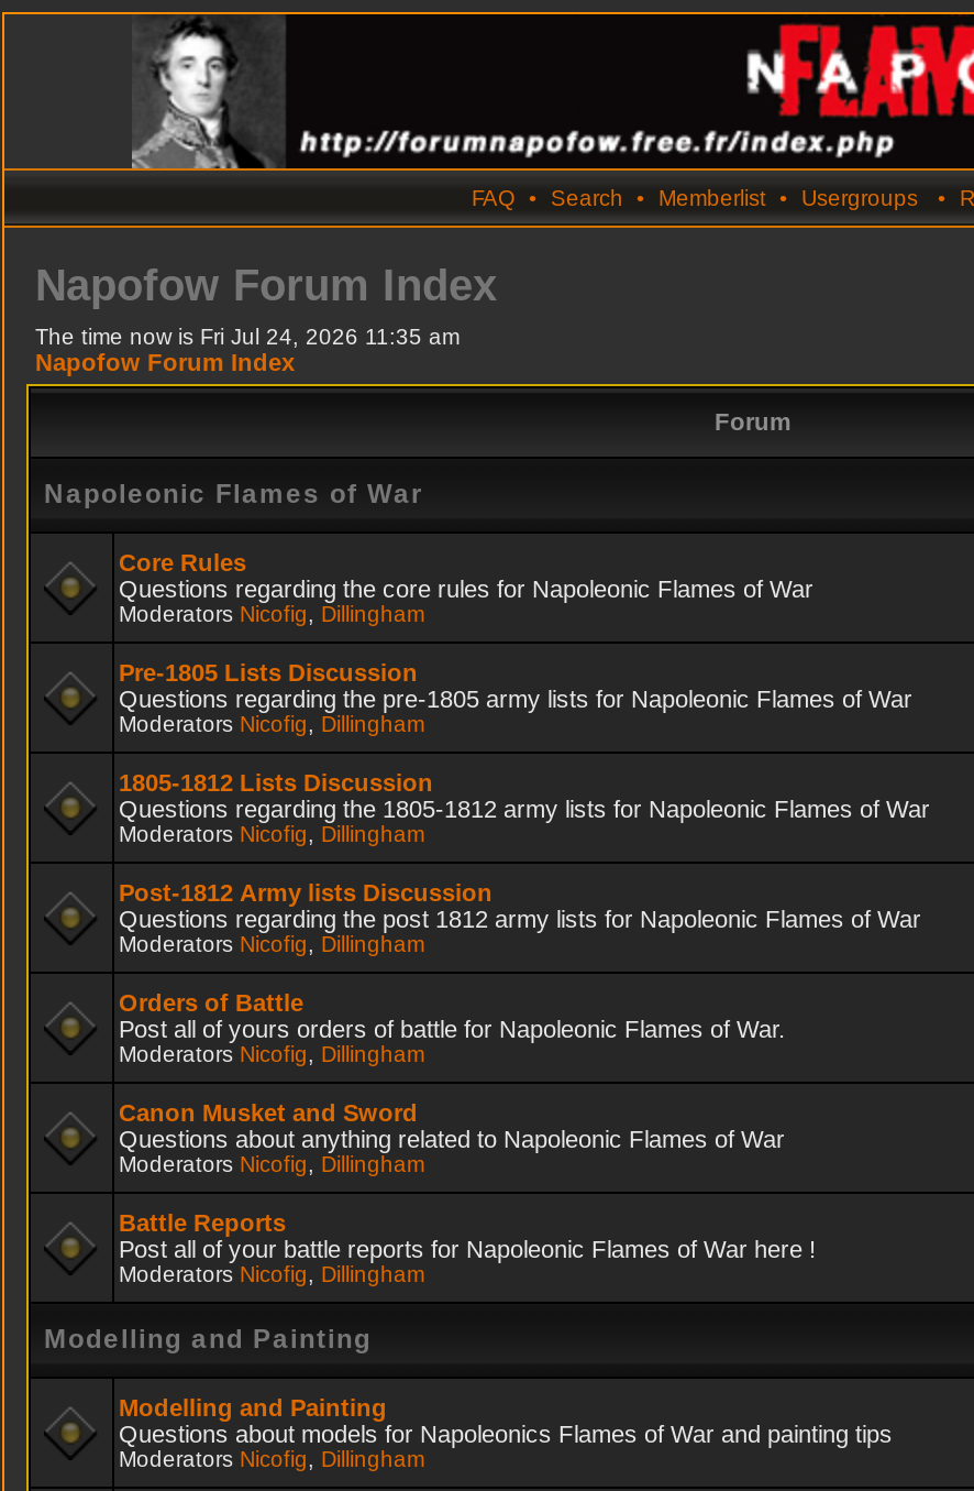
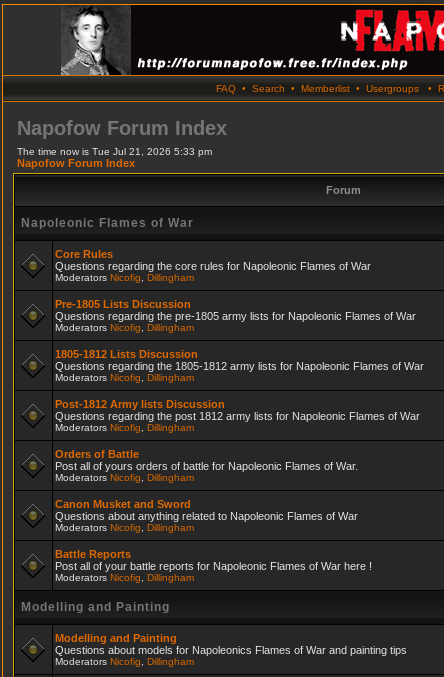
- The time now is Fri Jul 24, 2026 11:35 am
+ The time now is Tue Jul 21, 2026 5:33 pm
